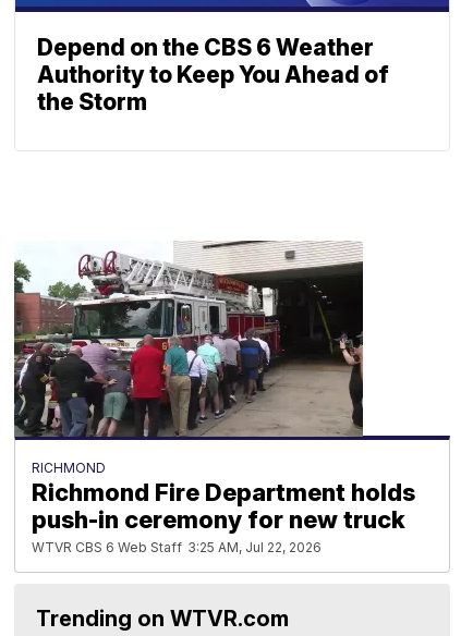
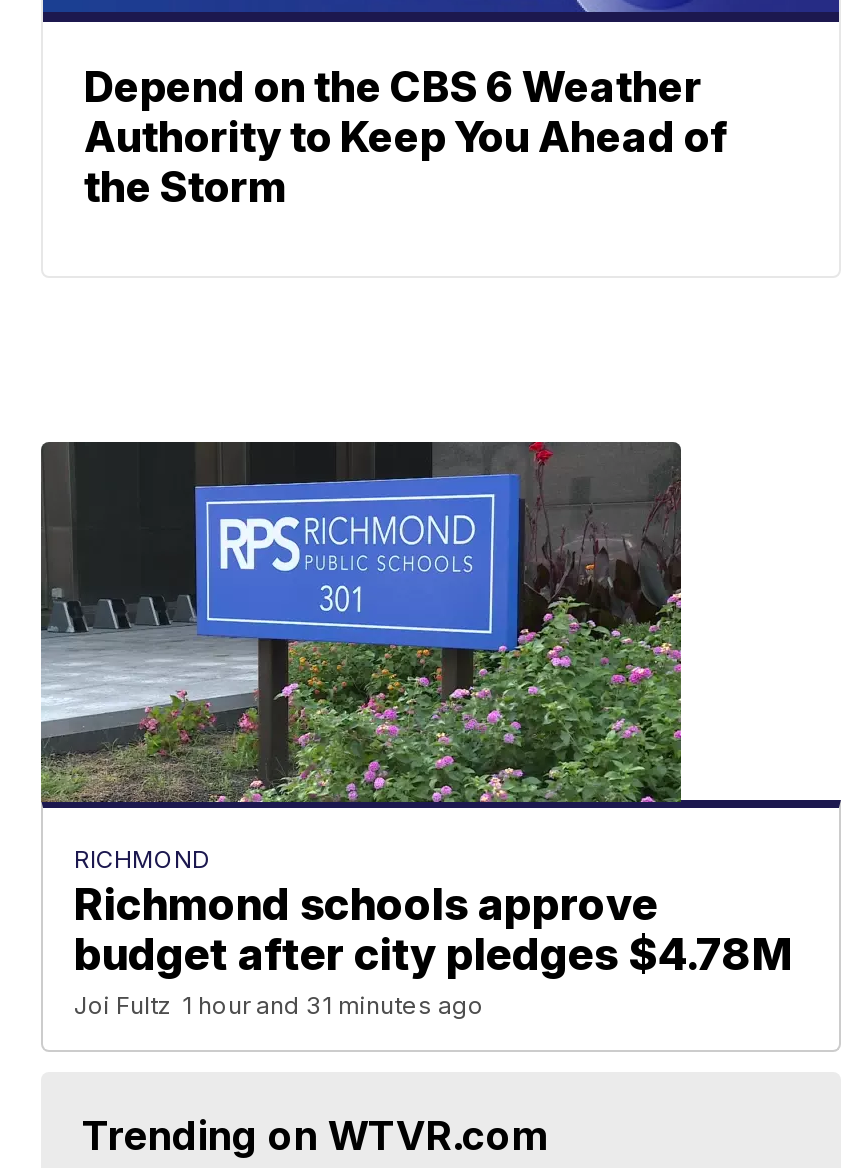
- [image]
- Richmond Fire Department holds
- push-in ceremony for new truck
- WTVR CBS 6 Web Staff 3:25 AM, Jul 22, 2026
+ [image]
+ Richmond schools approve
+ budget after city pledges $4.78M
+ Joi Fultz 1 hour and 31 minutes ago
